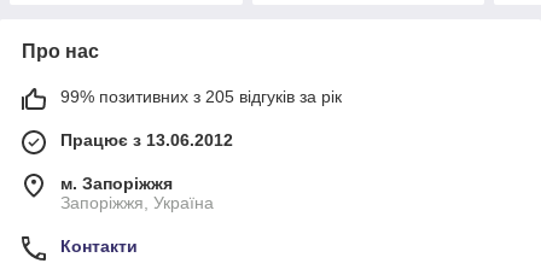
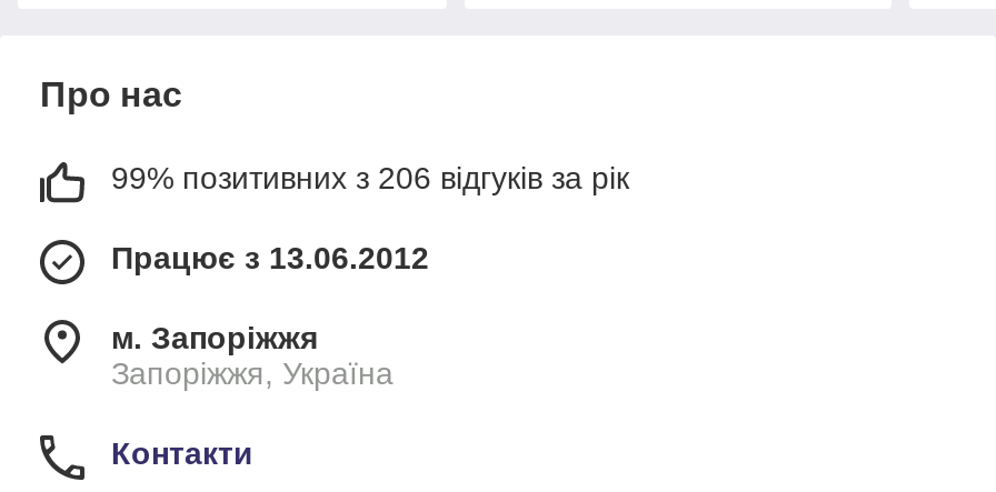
- 99% позитивних з 205 відгуків за рік
+ 99% позитивних з 206 відгуків за рік
